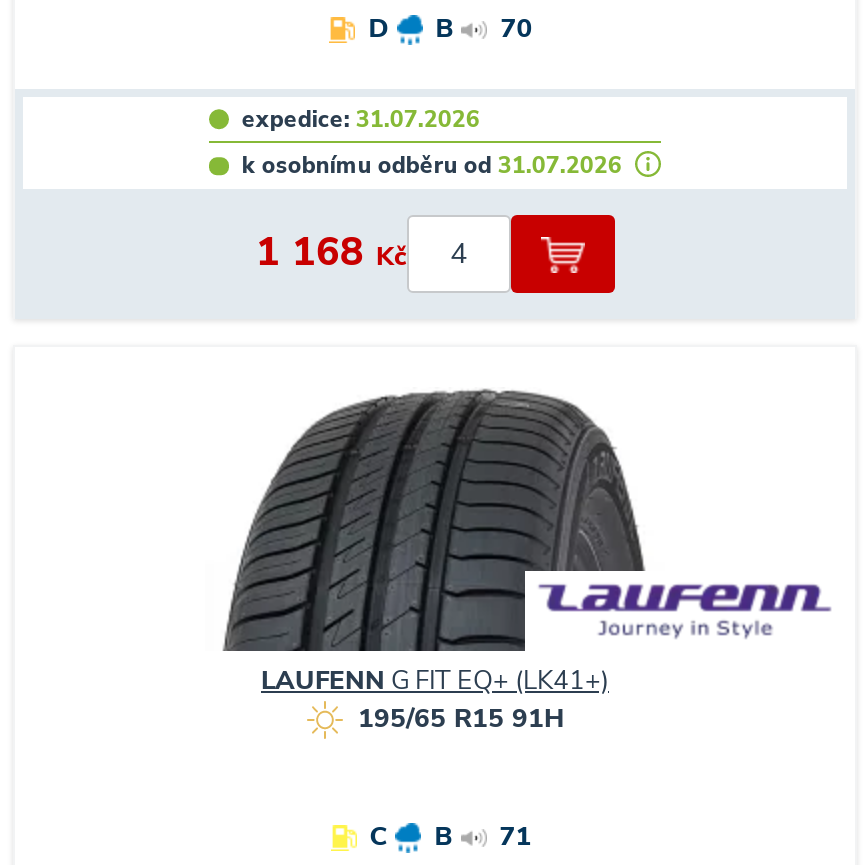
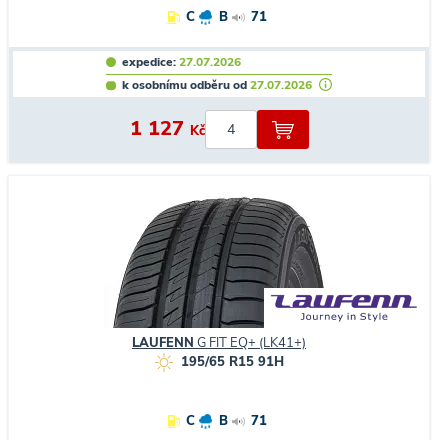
- D
+ C

- 70
+ 71

- expedice: 31.07.2026
+ expedice: 27.07.2026

- k osobnímu odběru od 31.07.2026
+ k osobnímu odběru od 27.07.2026

- 1 168 Kč
+ 1 127 Kč
